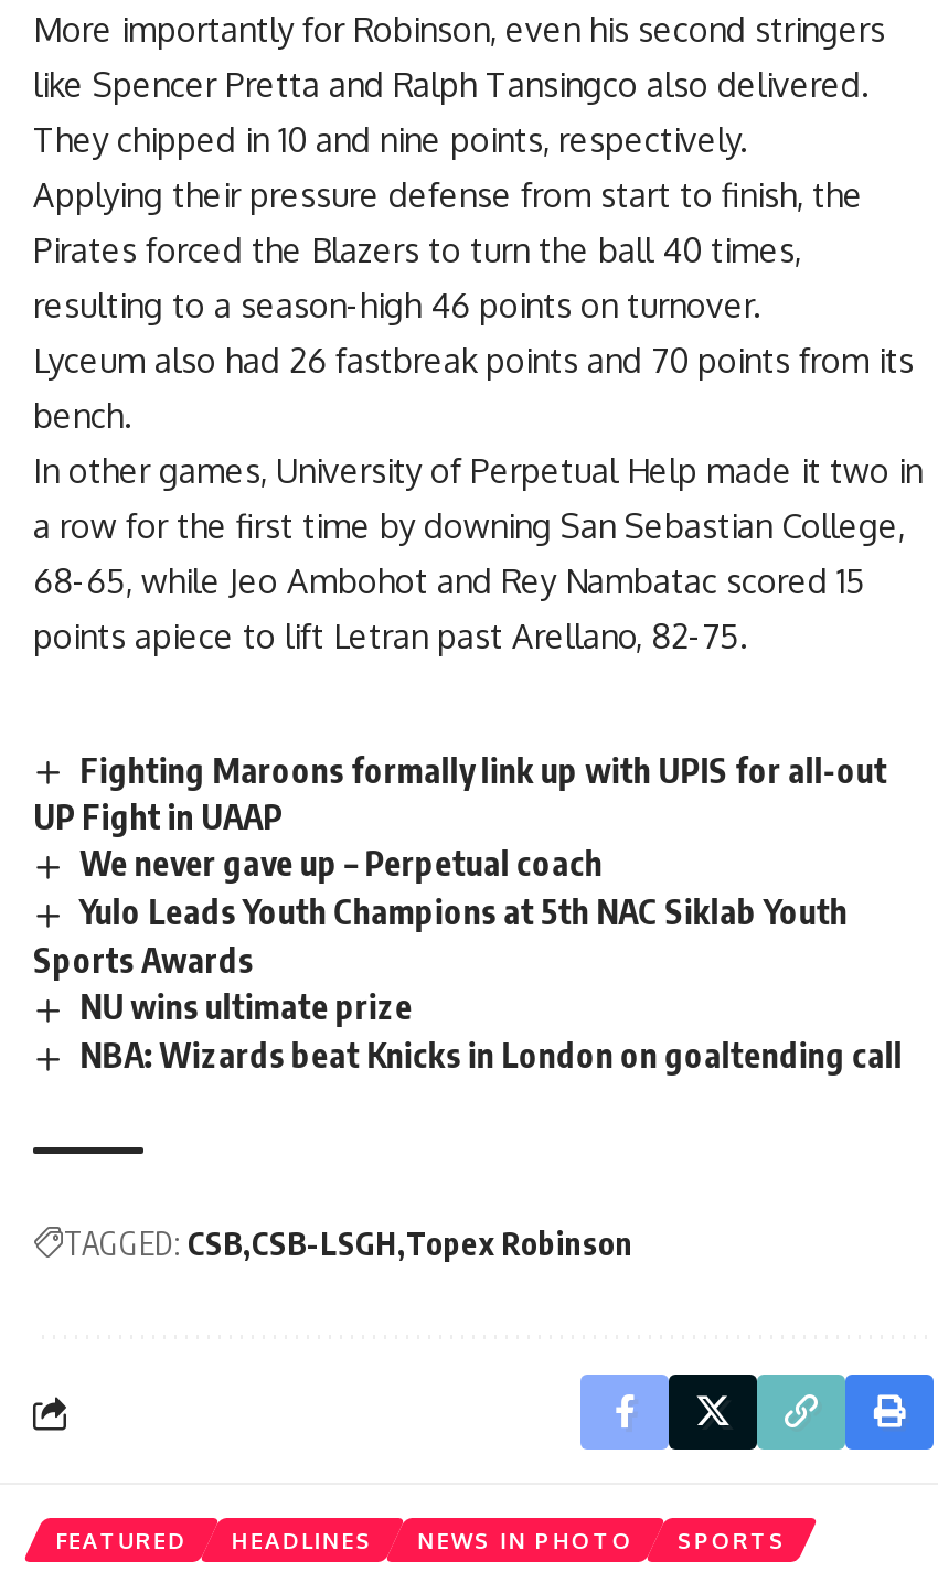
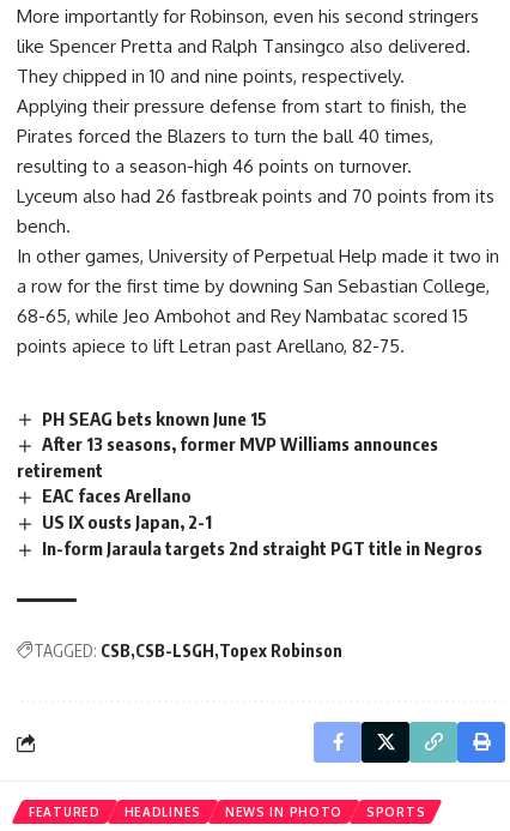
- Fighting Maroons formally link up with UPIS for all-out
- UP Fight in UAAP
- We never gave up – Perpetual coach
- Yulo Leads Youth Champions at 5th NAC Siklab Youth
- Sports Awards
- NU wins ultimate prize
- NBA: Wizards beat Knicks in London on goaltending call
+ PH SEAG bets known June 15
+ After 13 seasons, former MVP Williams announces
+ retirement
+ EAC faces Arellano
+ US IX ousts Japan, 2-1
+ In-form Jaraula targets 2nd straight PGT title in Negros
